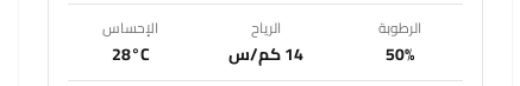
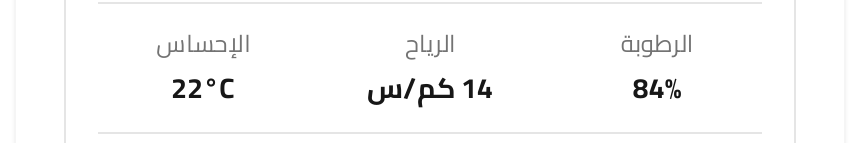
- 28°C
+ 22°C

- 50%
+ 84%
